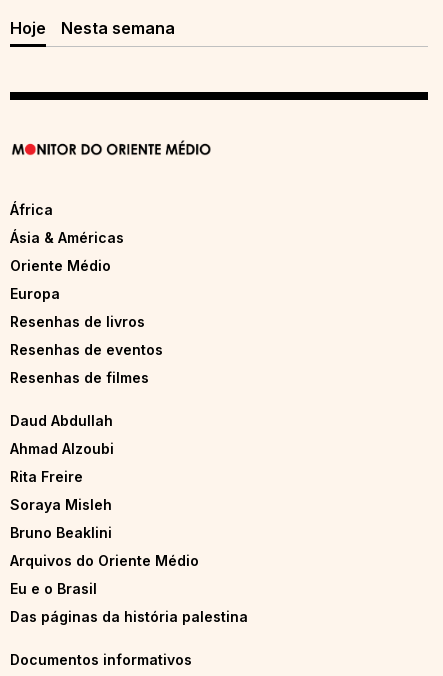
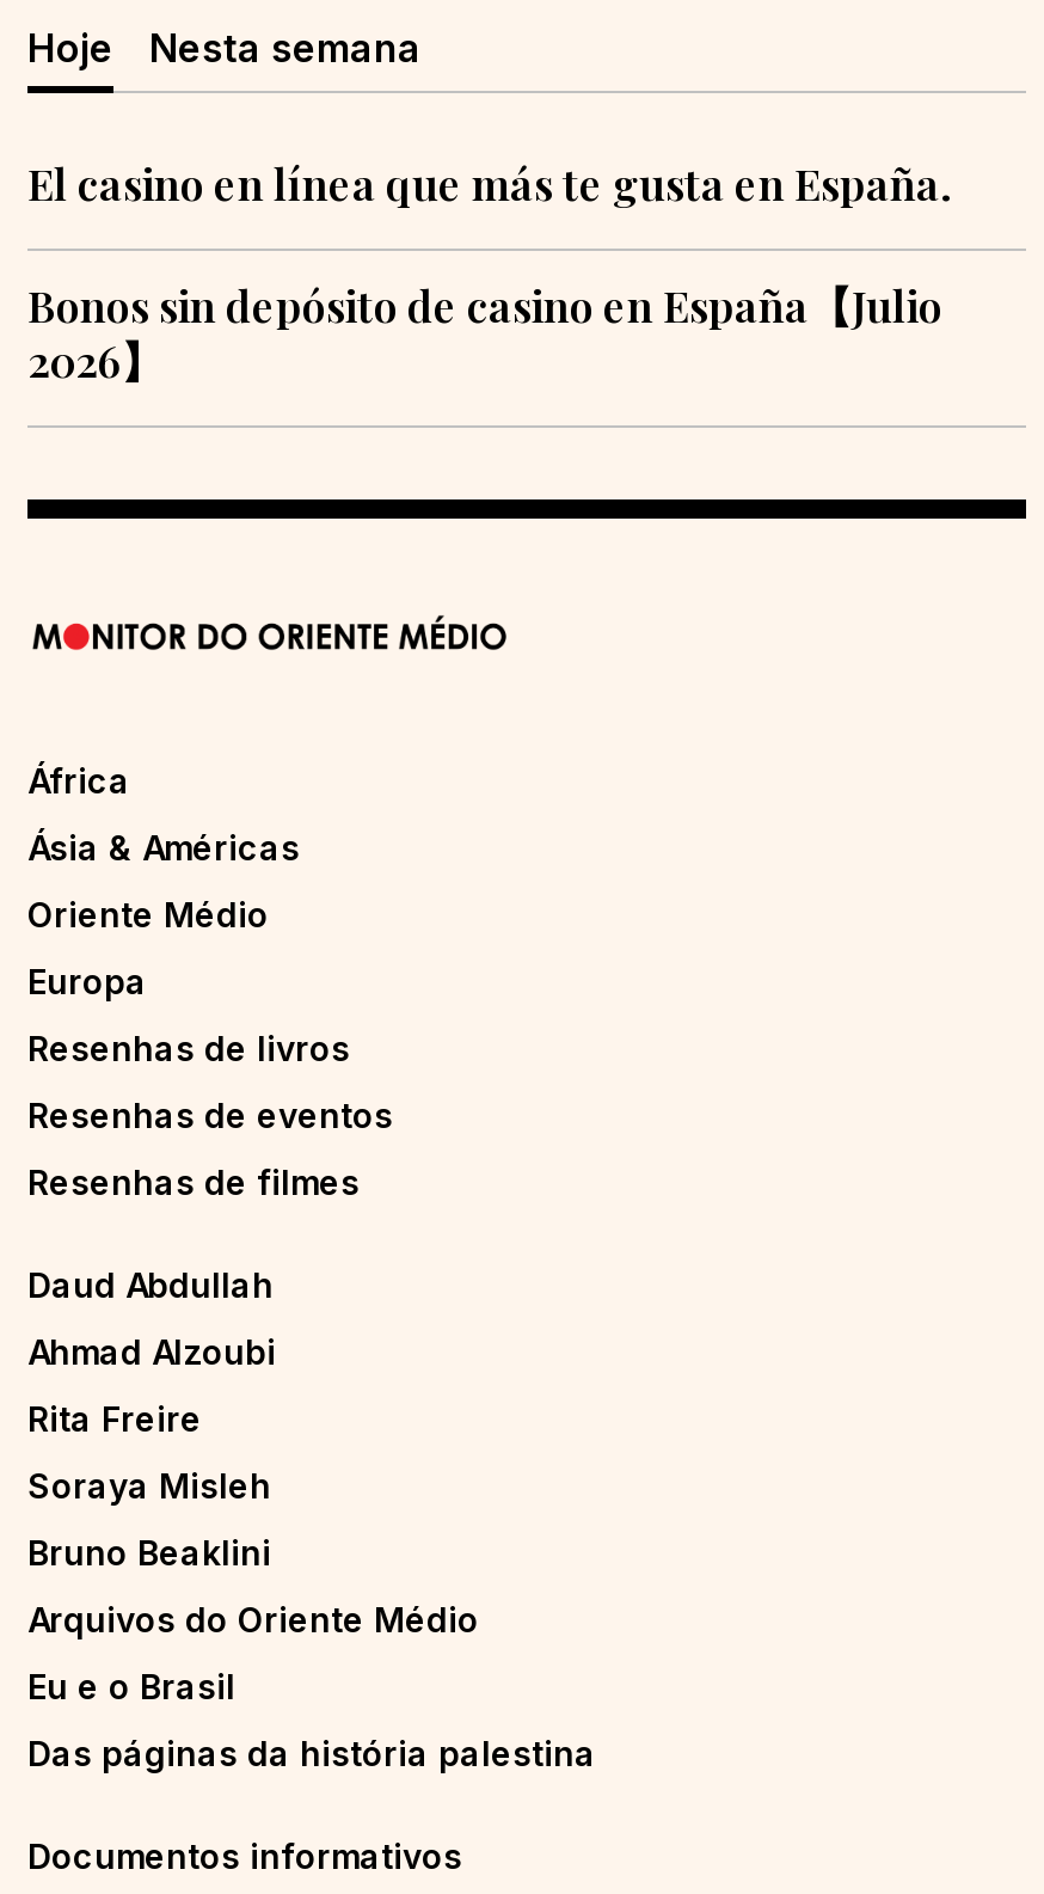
+ El casino en línea que más te gusta en España.
+ Bonos sin depósito de casino en España【Julio
+ 2026】
